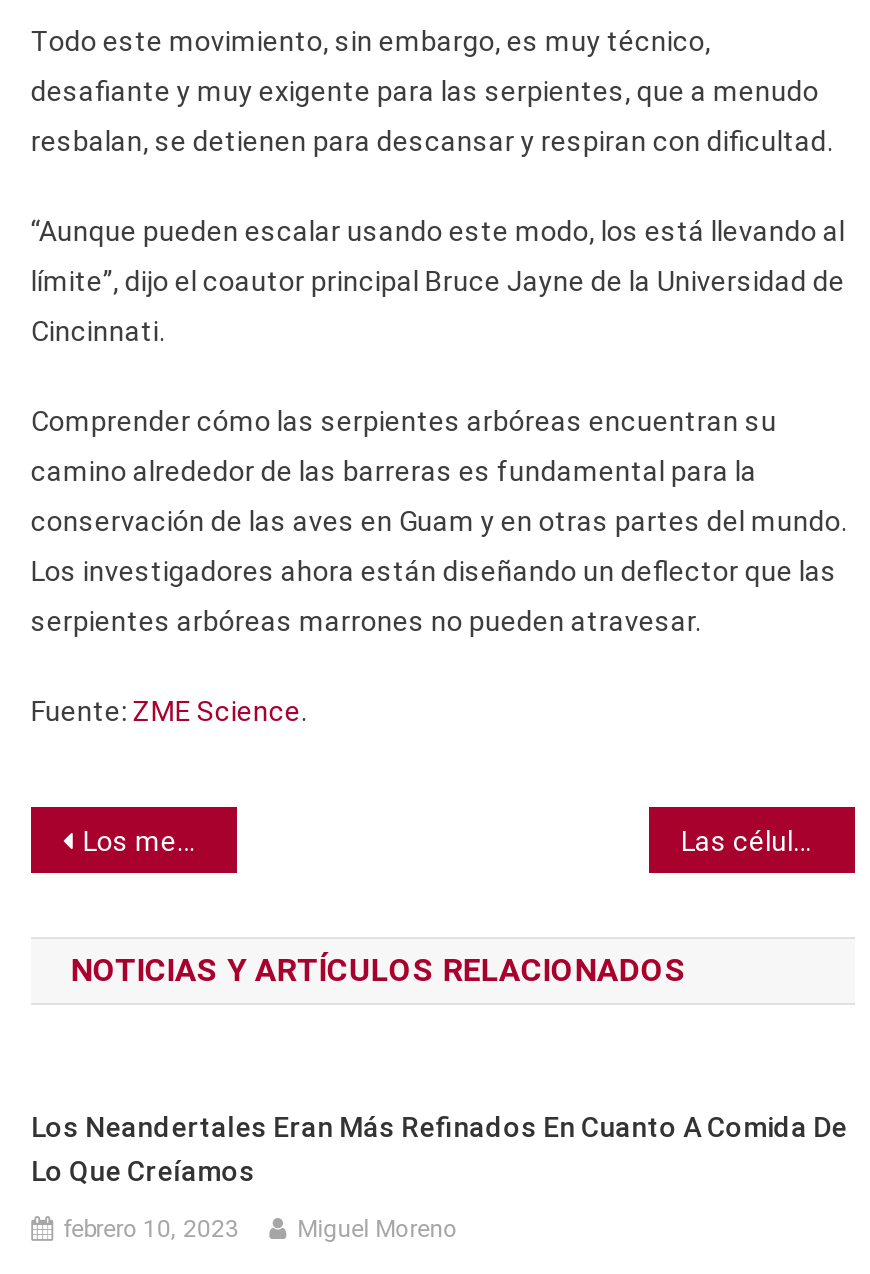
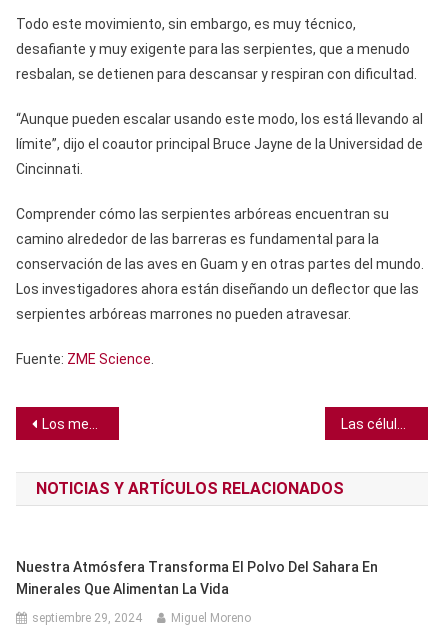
- Los Neandertales Eran Más Refinados En Cuanto A Comida De
- Lo Que Creíamos
+ Nuestra Atmósfera Transforma El Polvo Del Sahara En
+ Minerales Que Alimentan La Vida

- febrero 10, 2023
+ septiembre 29, 2024
